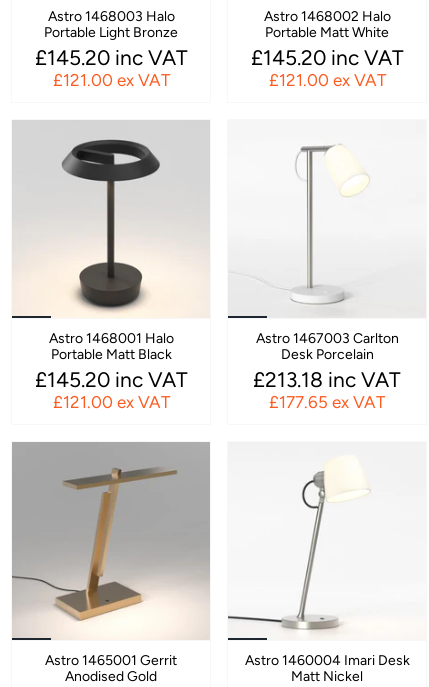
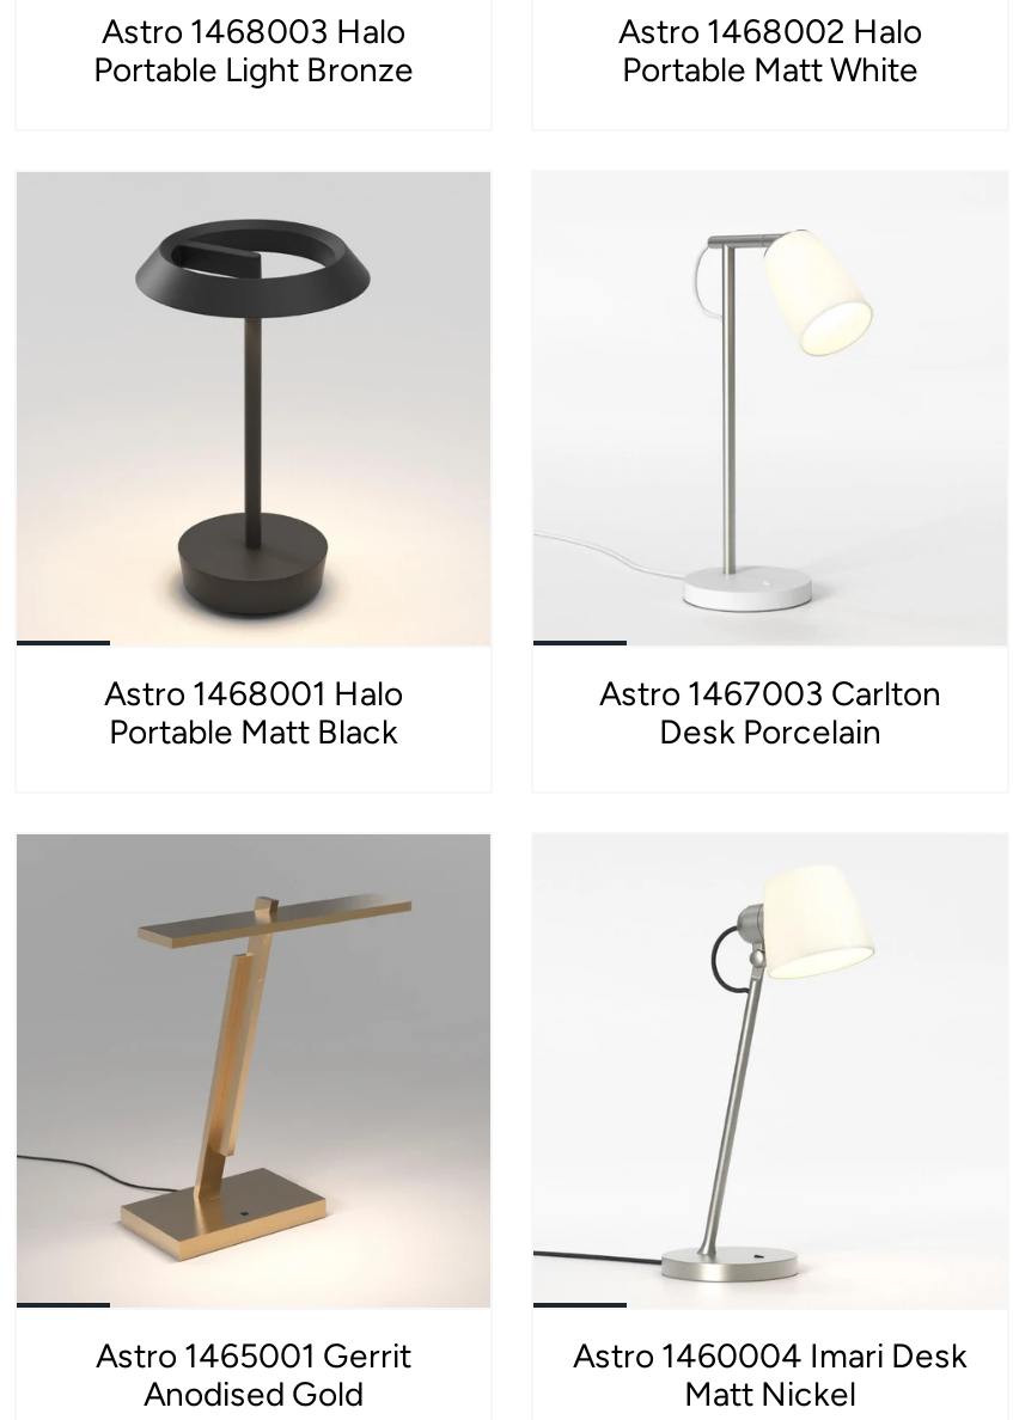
- £145.20 inc VAT
- £121.00 ex VAT

- £145.20 inc VAT
- £121.00 ex VAT

- £145.20 inc VAT
- £121.00 ex VAT

- £213.18 inc VAT
- £177.65 ex VAT
